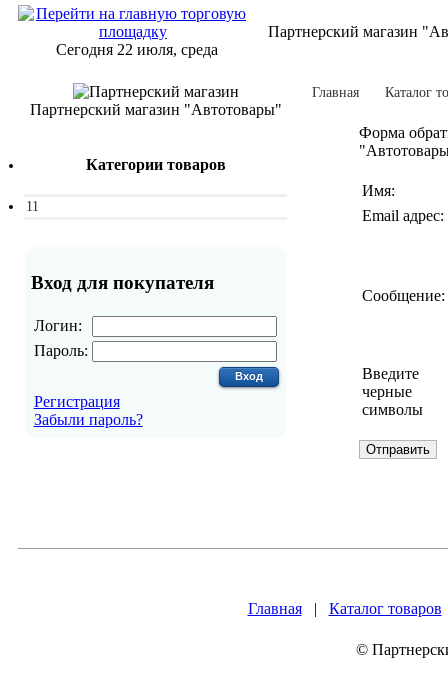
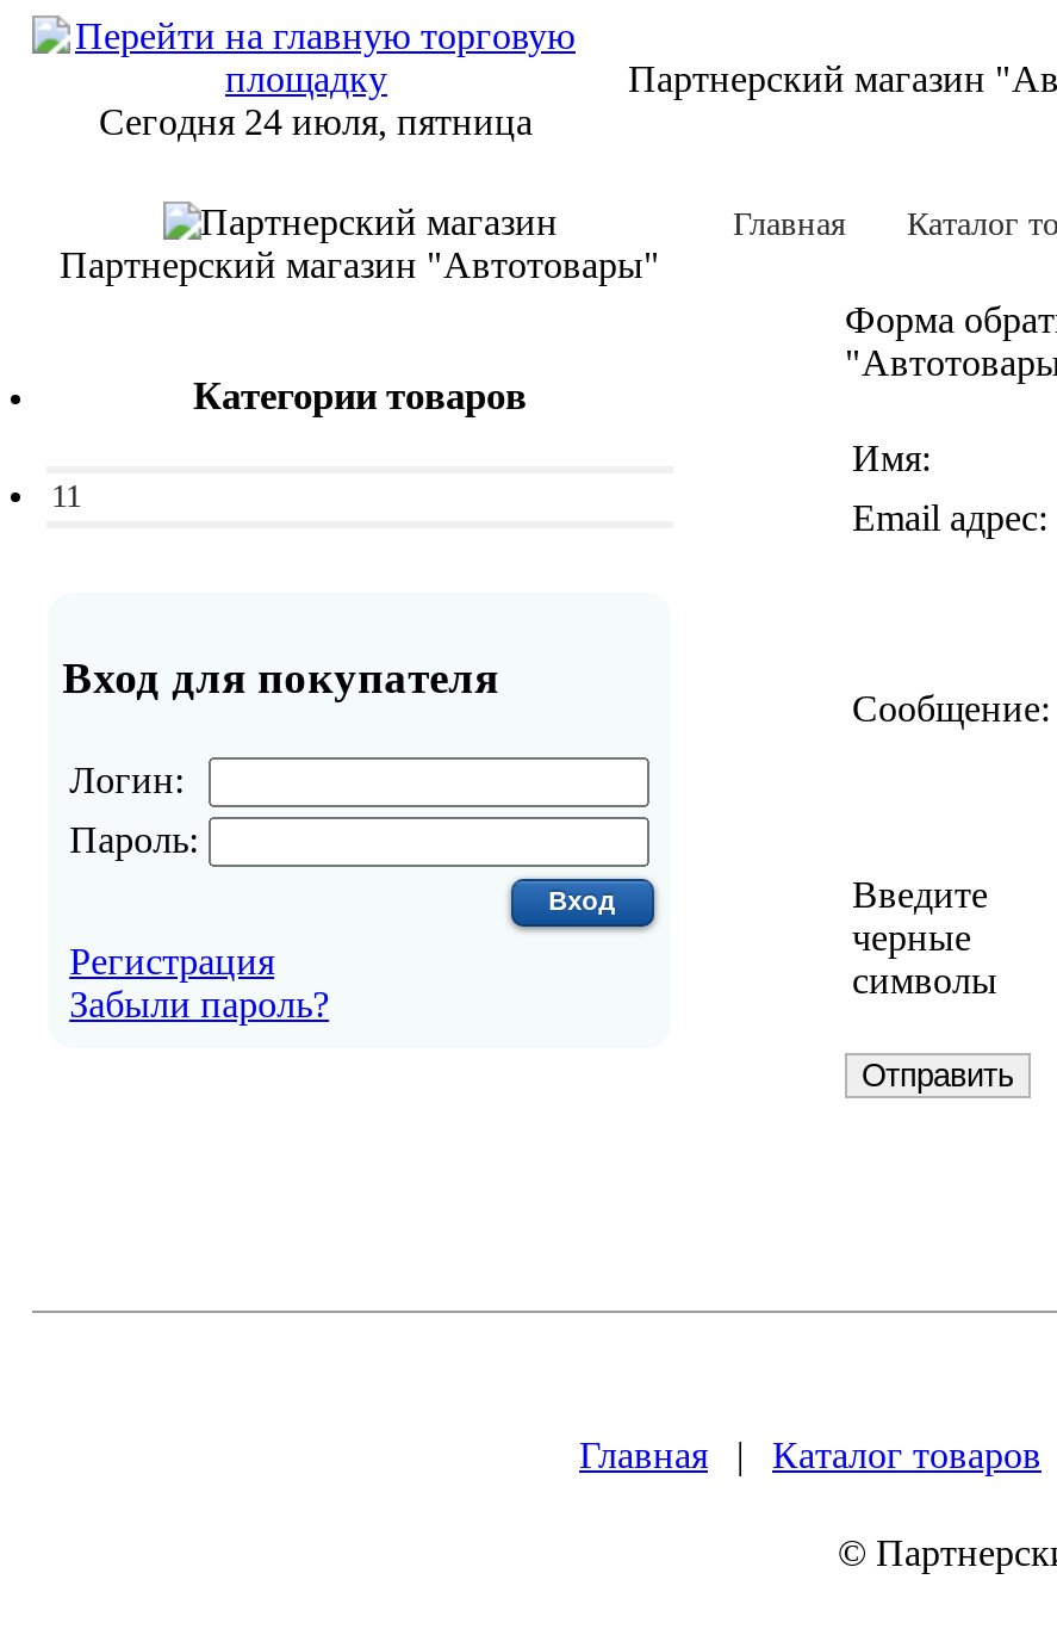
- Сегодня 22 июля, среда
+ Сегодня 24 июля, пятница
